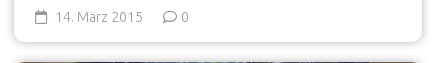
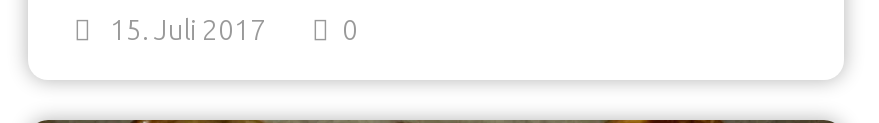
- 14. März 2015
+ 15. Juli 2017
